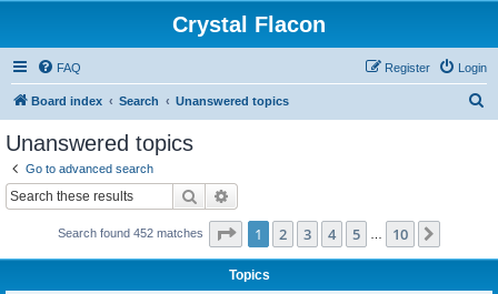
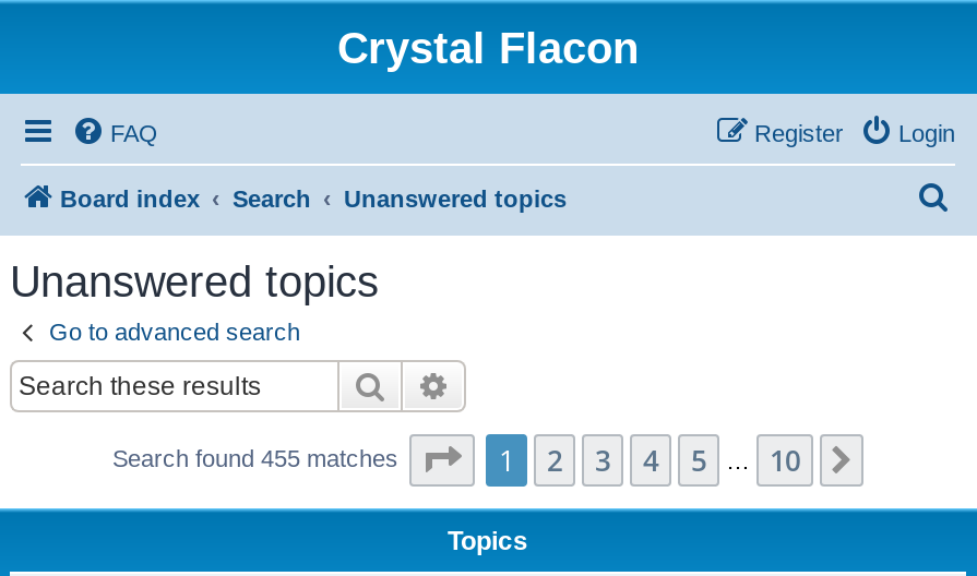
- Search found 452 matches
+ Search found 455 matches
